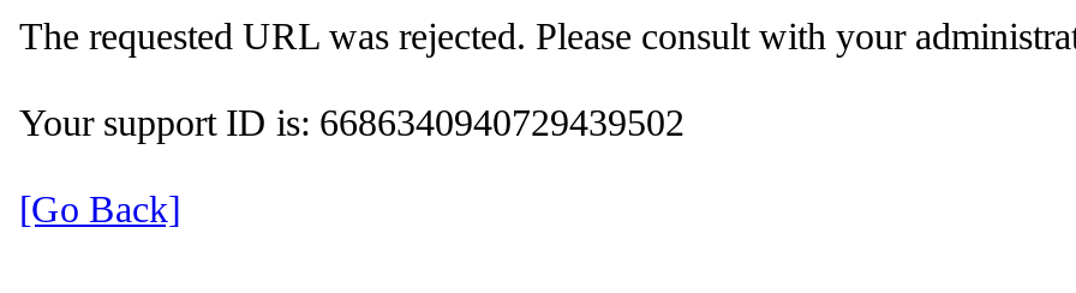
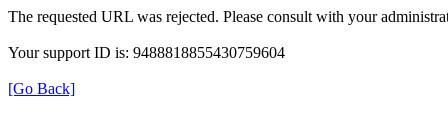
- Your support ID is: 6686340940729439502
+ Your support ID is: 9488818855430759604
